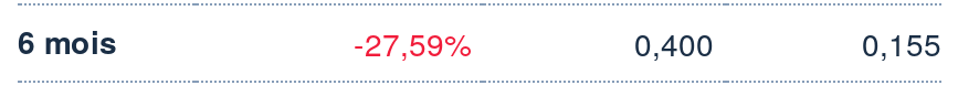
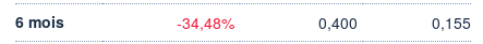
- -27,59%
+ -34,48%
